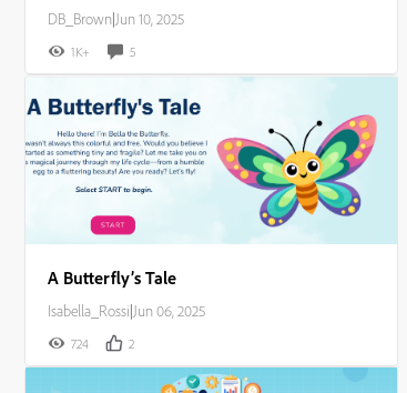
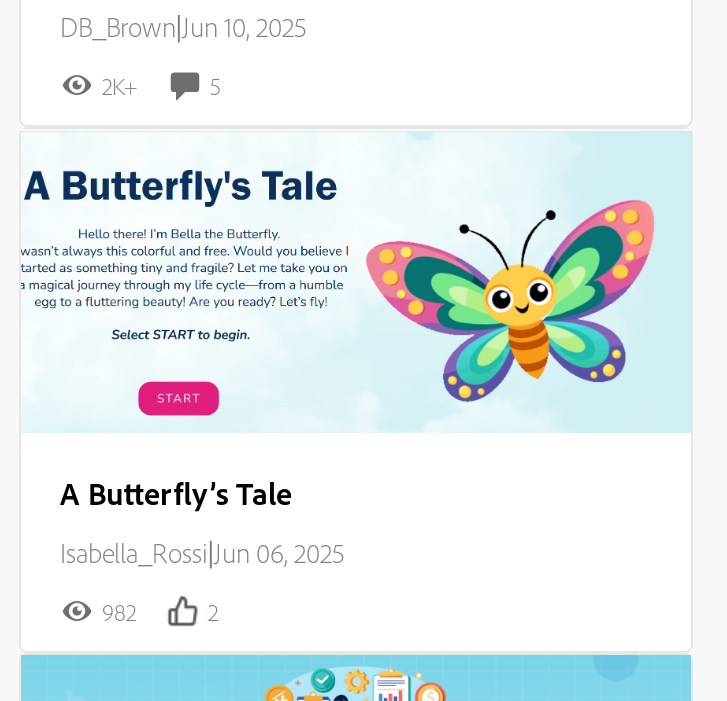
- 1K+
+ 2K+

- 724
+ 982
